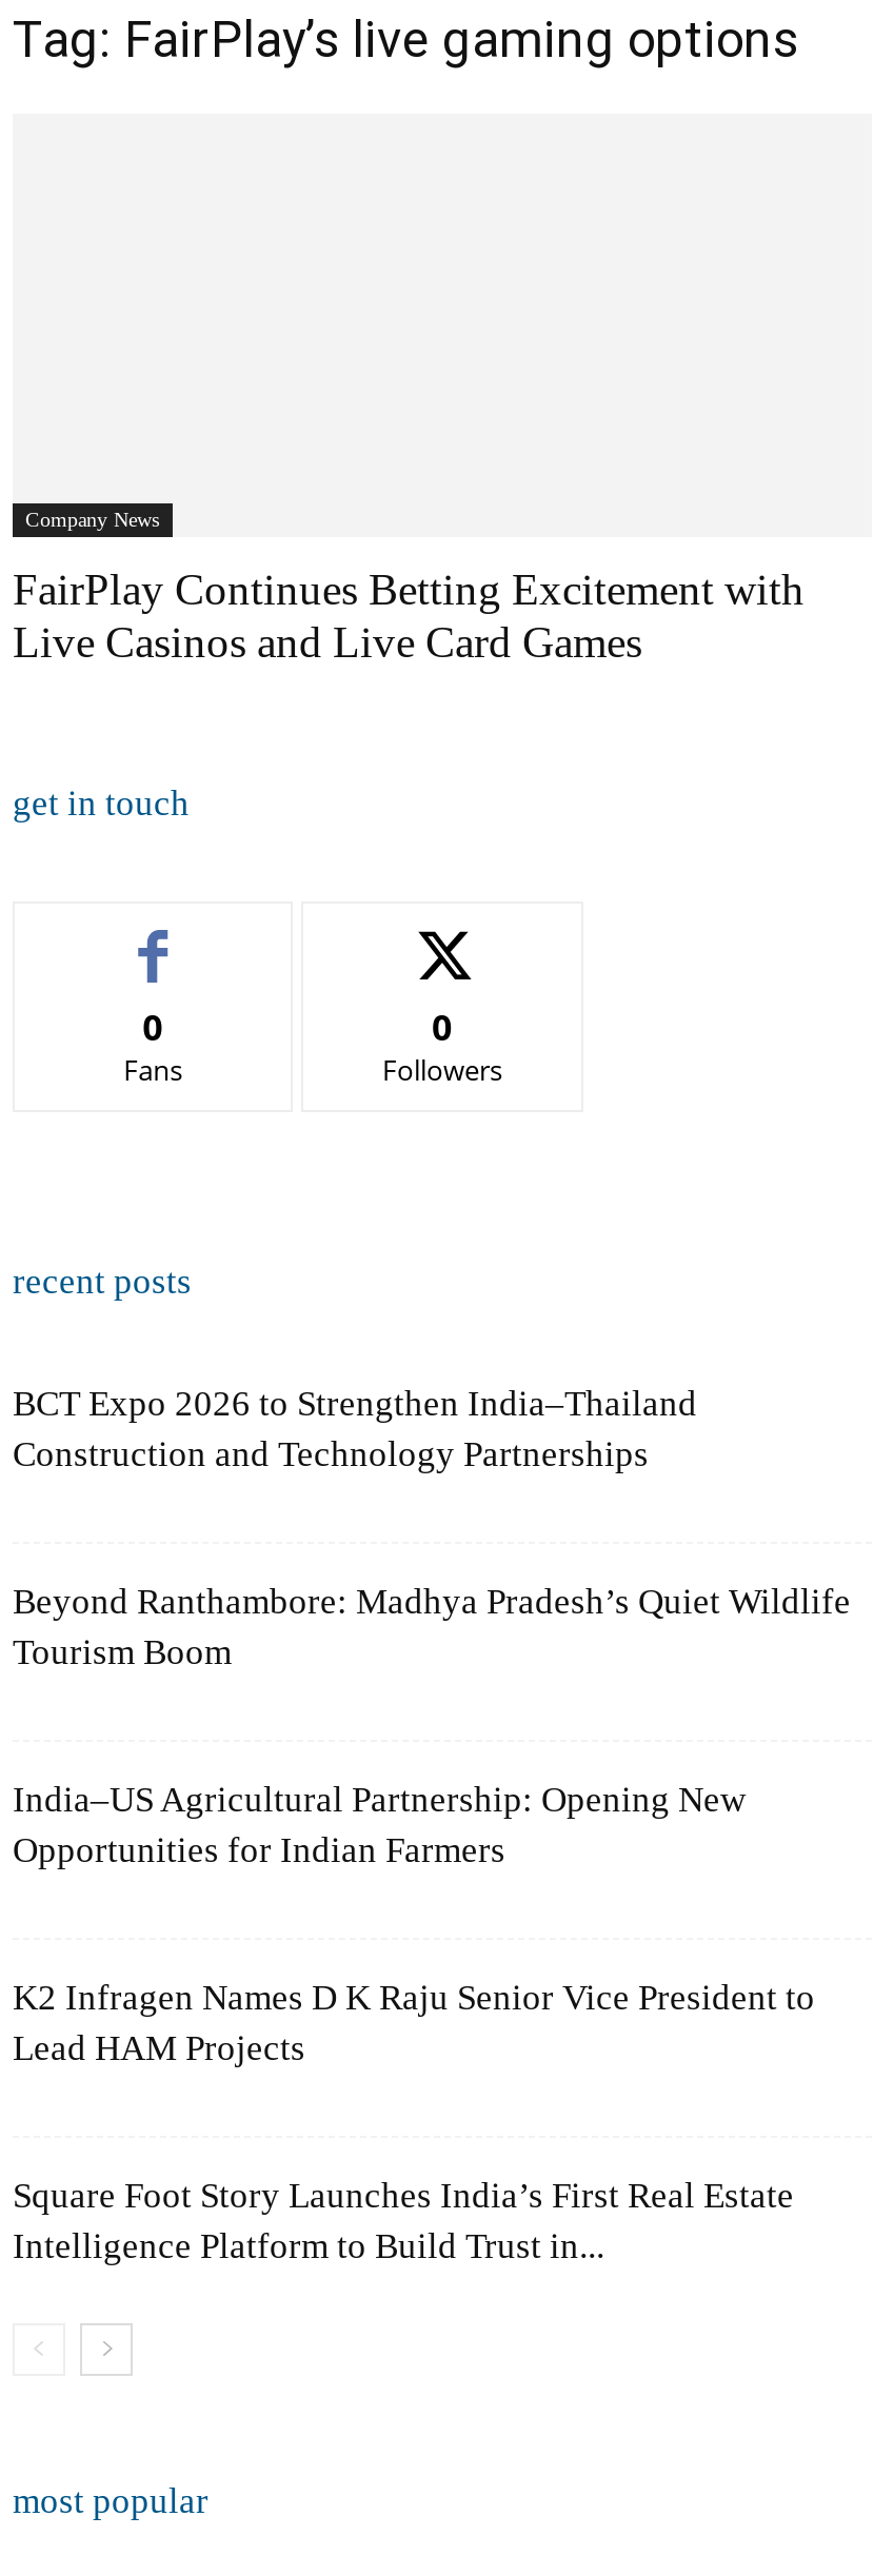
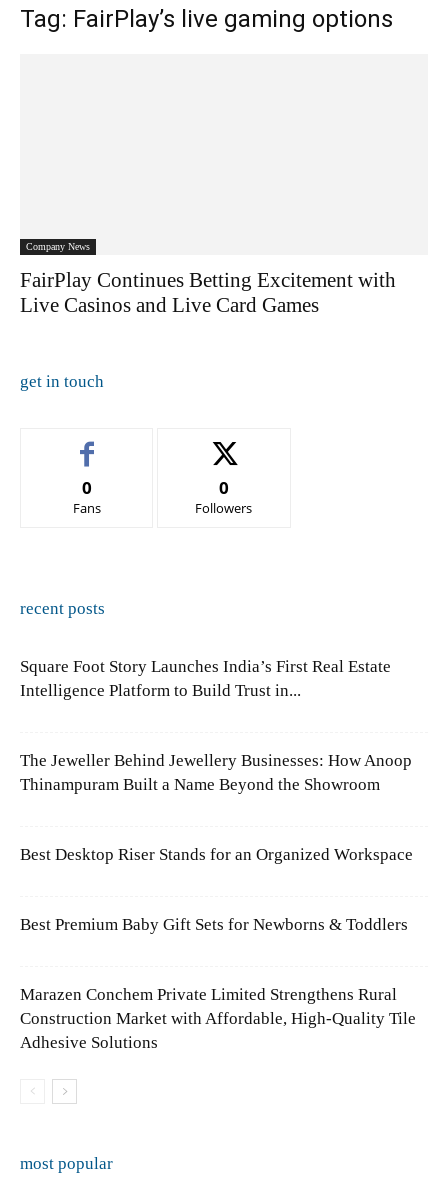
- BCT Expo 2026 to Strengthen India–Thailand
- Construction and Technology Partnerships

- Beyond Ranthambore: Madhya Pradesh’s Quiet Wildlife
- Tourism Boom

- India–US Agricultural Partnership: Opening New
- Opportunities for Indian Farmers

- K2 Infragen Names D K Raju Senior Vice President to
- Lead HAM Projects

moved up: Square Foot Story Launches India’s First Real Estate | Intelligence Platform to Build Trust in...

+ The Jeweller Behind Jewellery Businesses: How Anoop
+ Thinampuram Built a Name Beyond the Showroom

+ Best Desktop Riser Stands for an Organized Workspace

+ Best Premium Baby Gift Sets for Newborns & Toddlers

+ Marazen Conchem Private Limited Strengthens Rural
+ Construction Market with Affordable, High-Quality Tile
+ Adhesive Solutions
